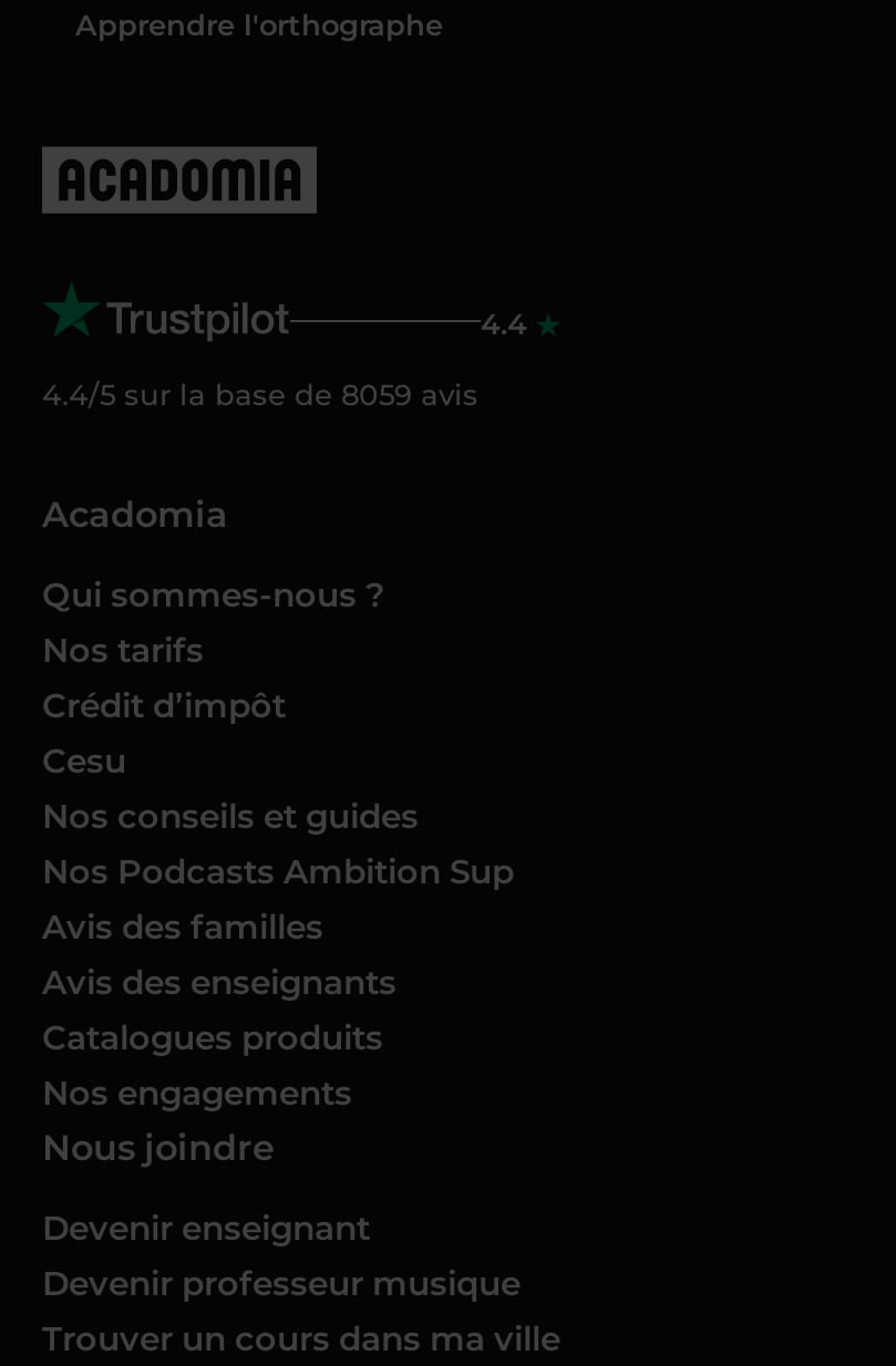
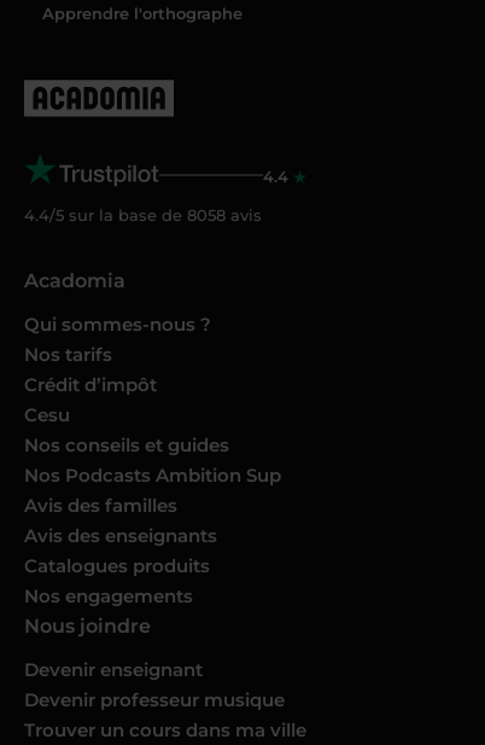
- 4.4/5 sur la base de 8059 avis
+ 4.4/5 sur la base de 8058 avis
